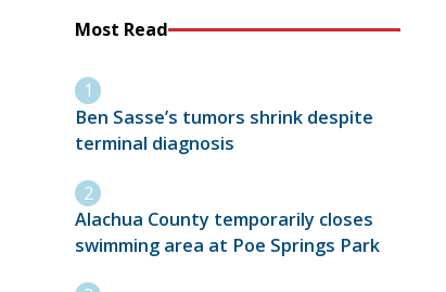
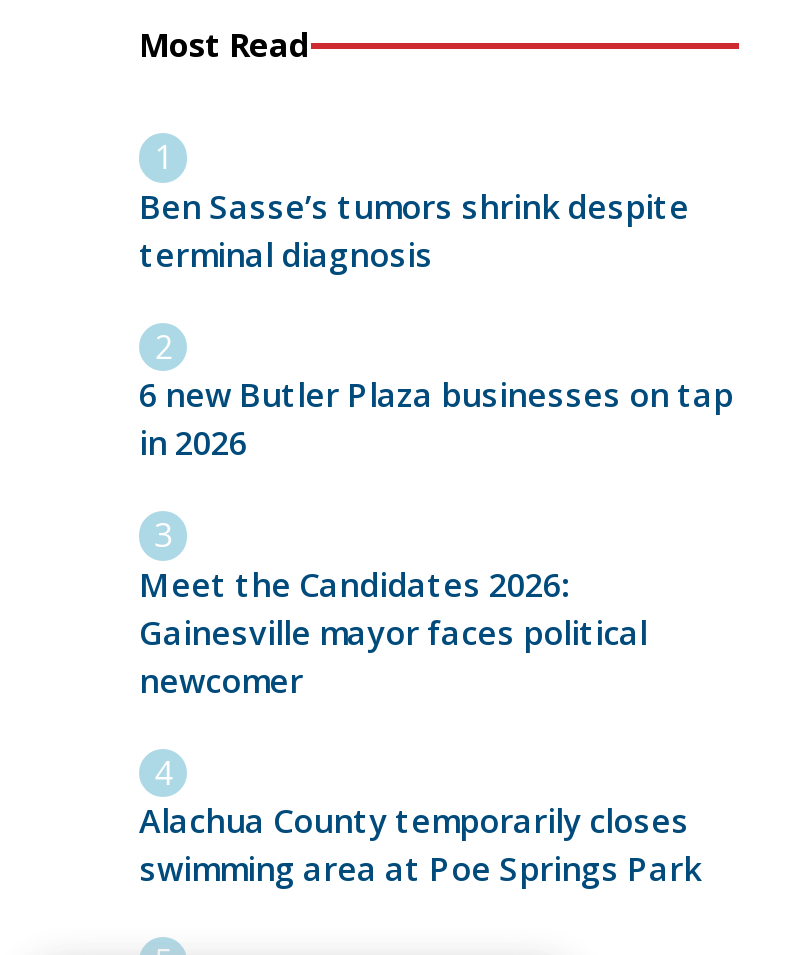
+ 6 new Butler Plaza businesses on tap
+ in 2026
+ Meet the Candidates 2026:
+ Gainesville mayor faces political
+ newcomer
